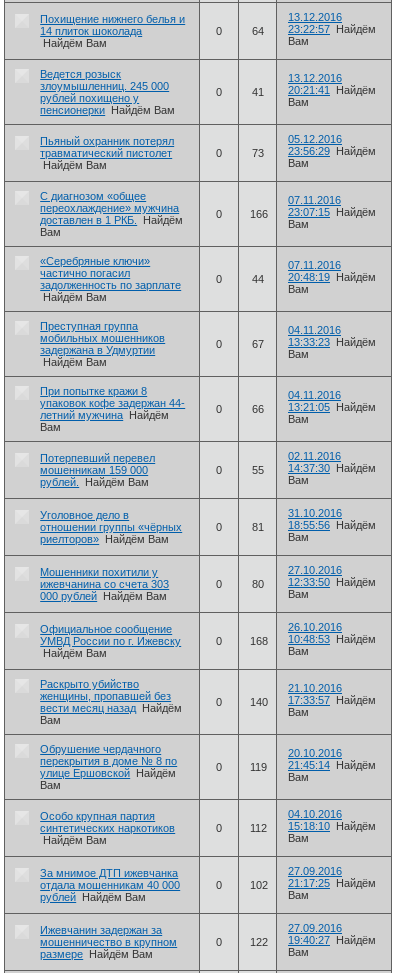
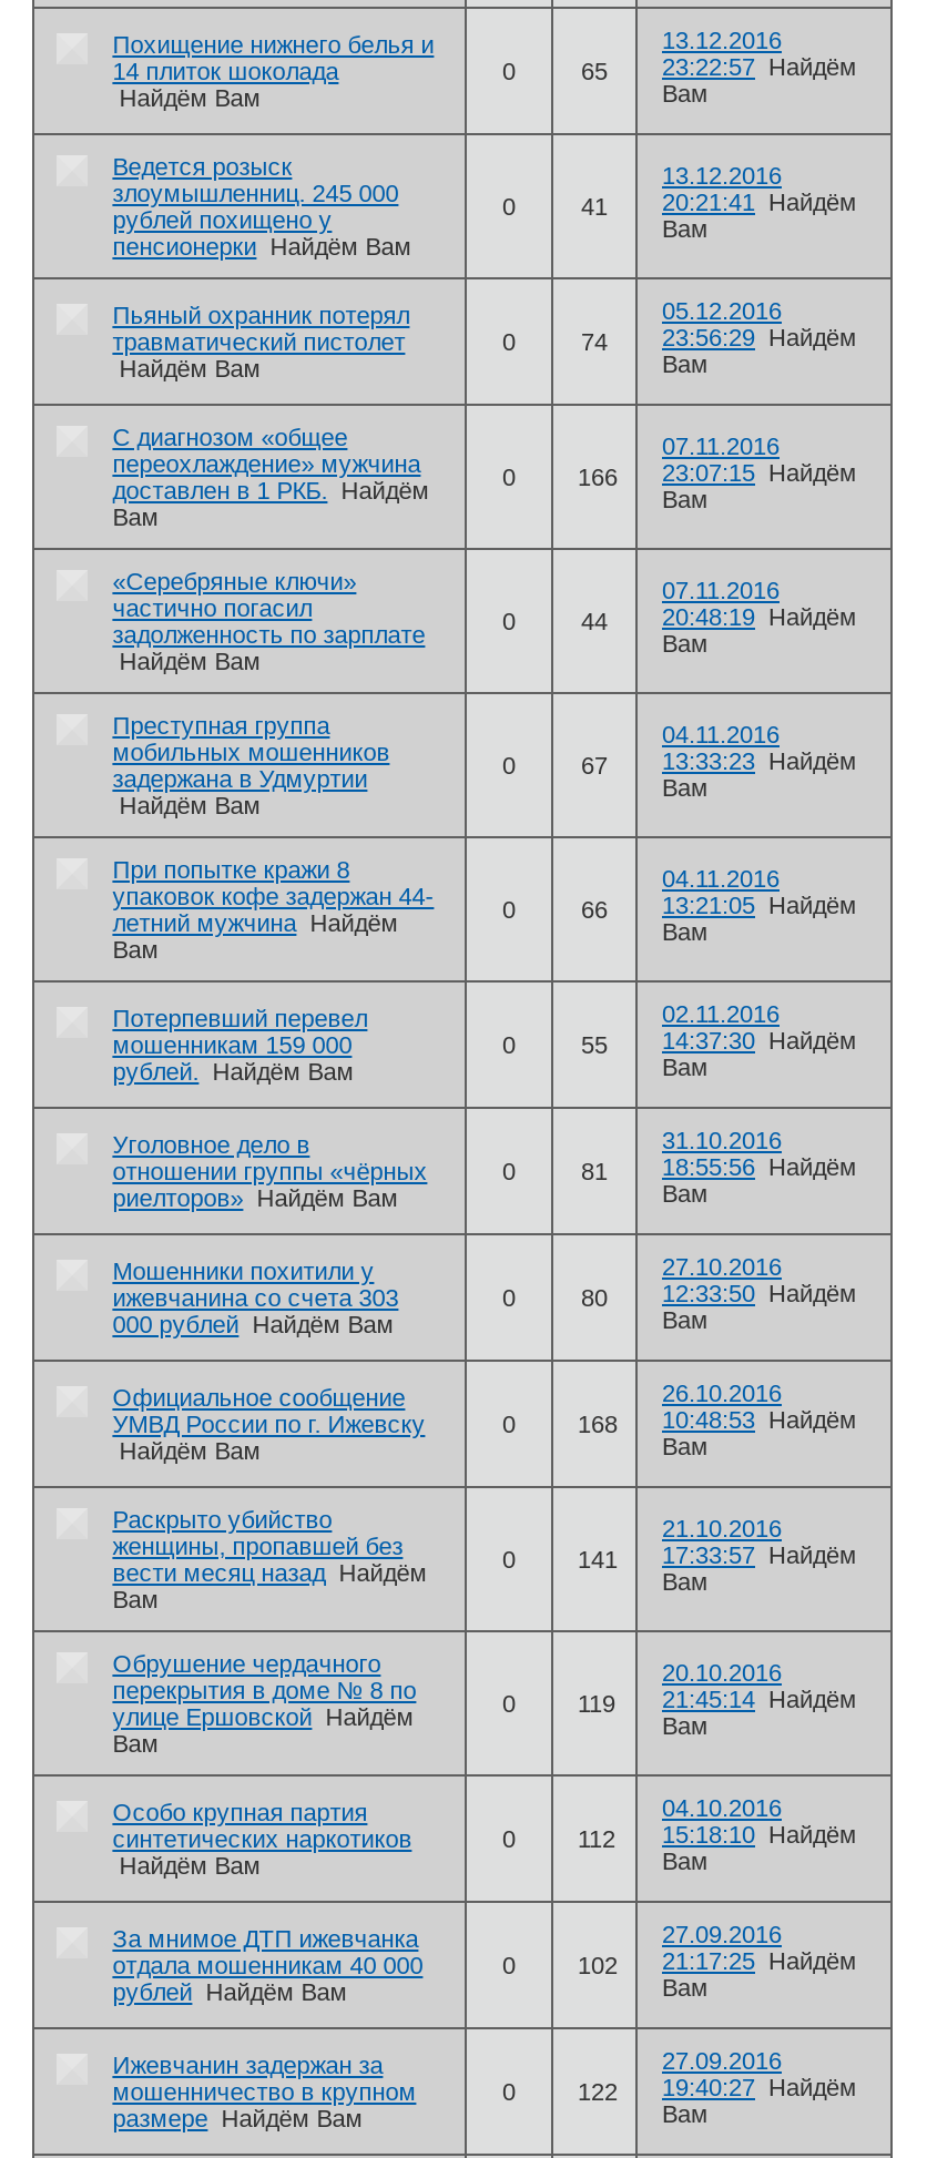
- 64
+ 65

- 73
+ 74

- 140 17:33:57 Найдём
+ 141 17:33:57 Найдём
